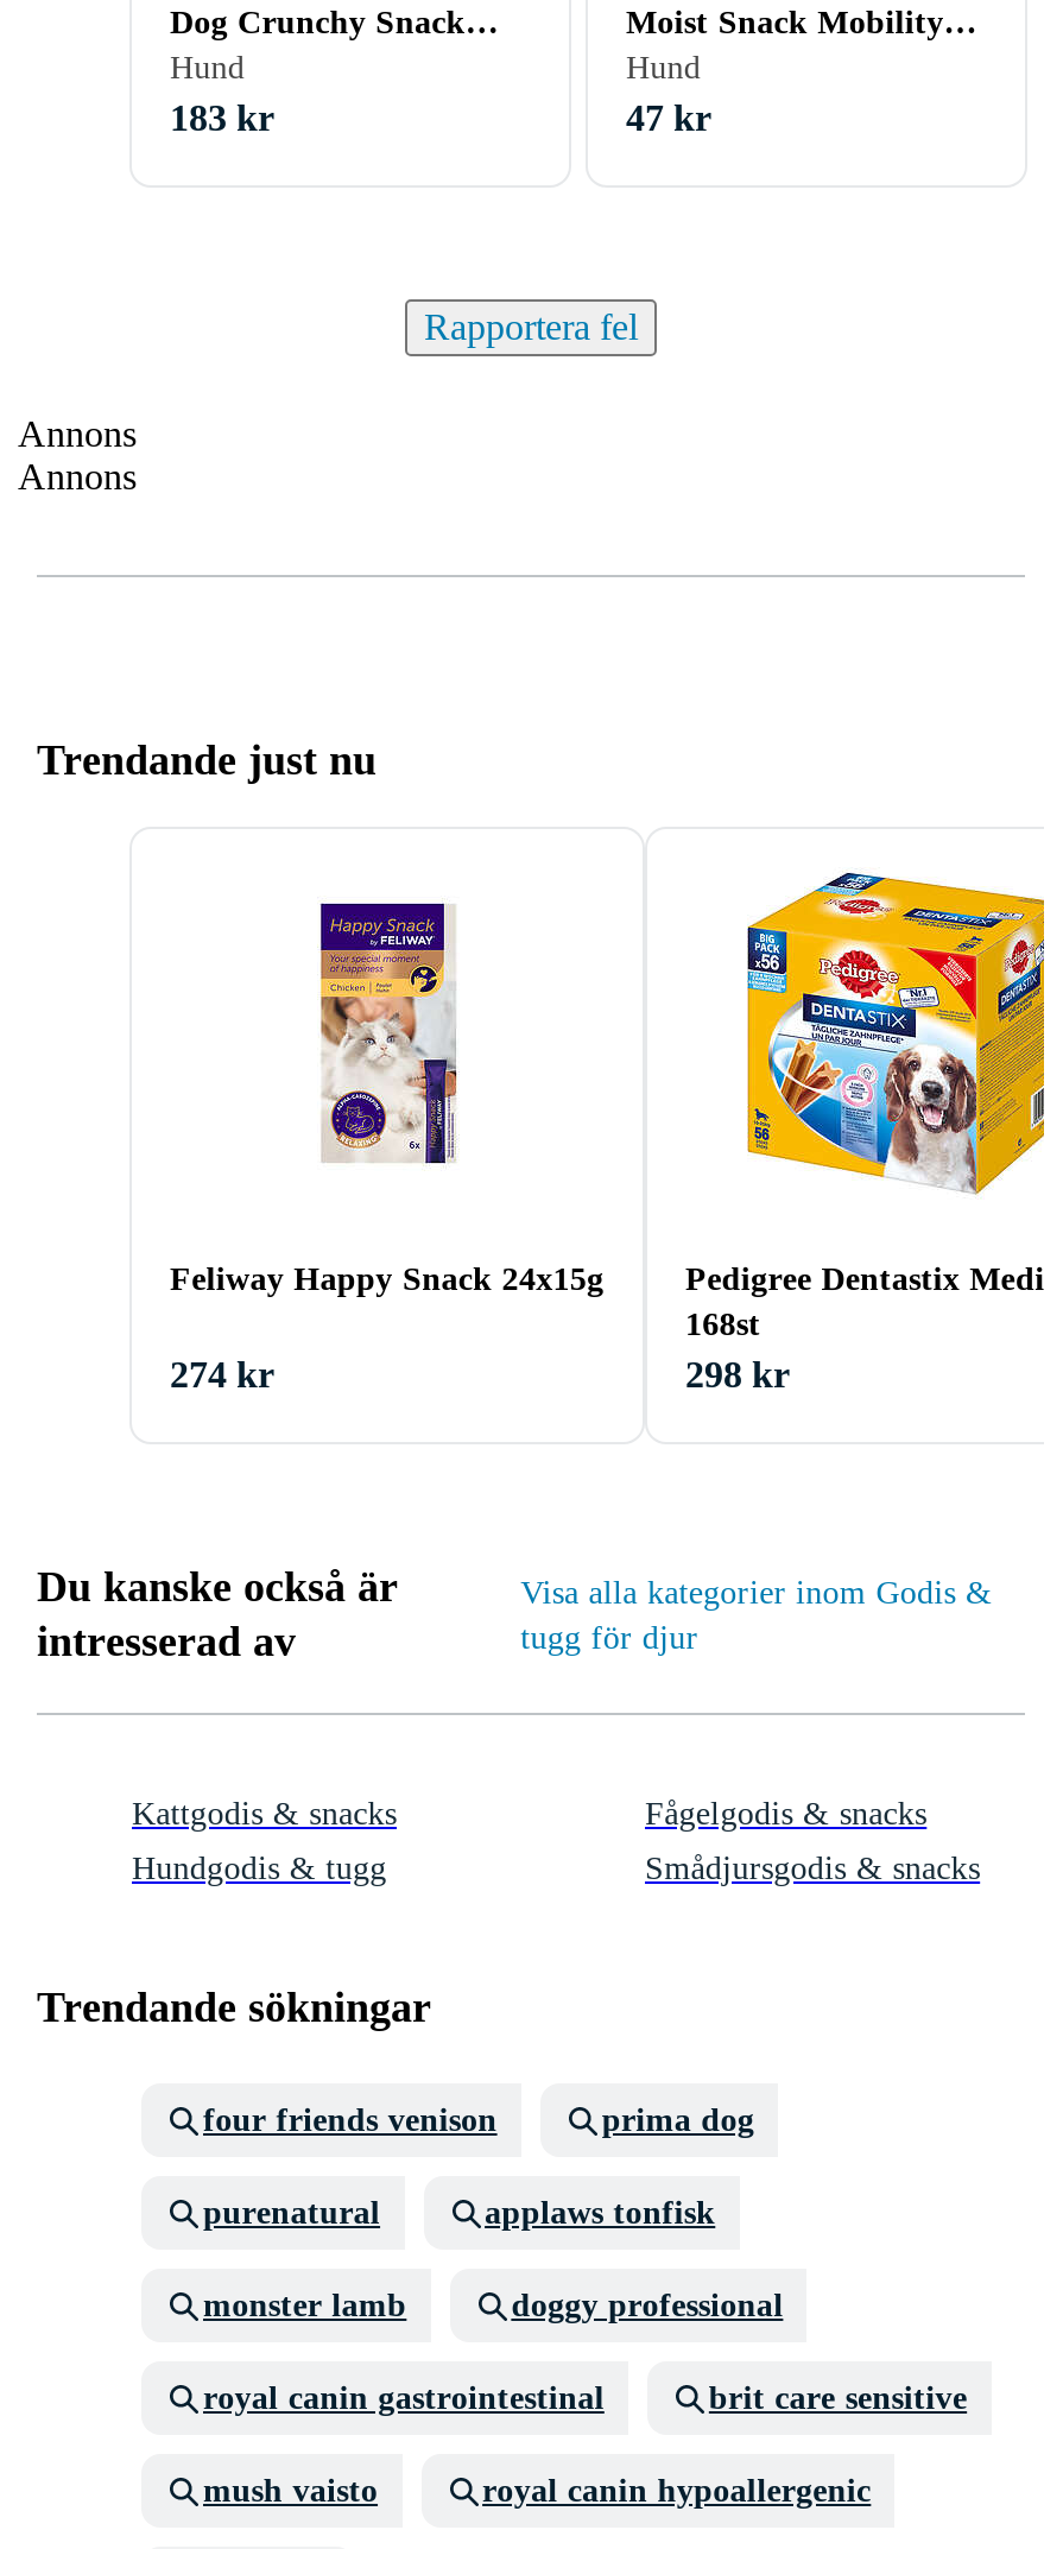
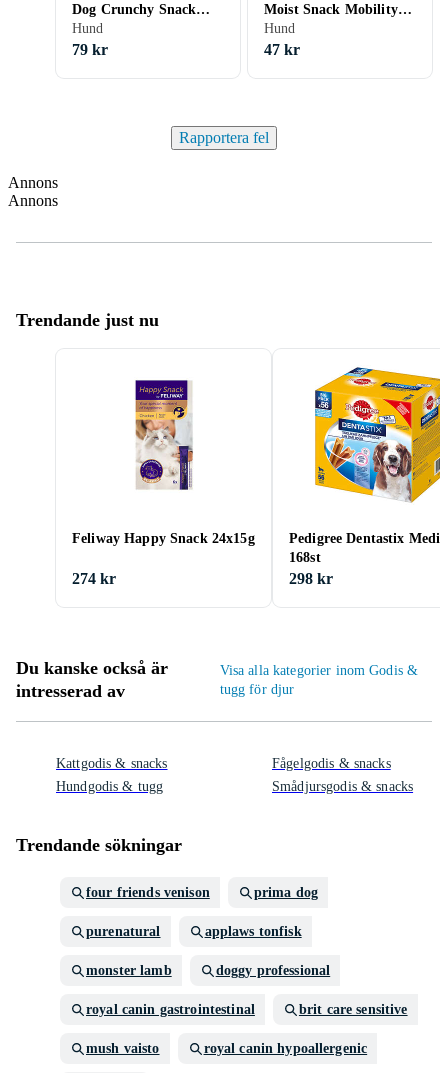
- 183 kr
+ 79 kr
